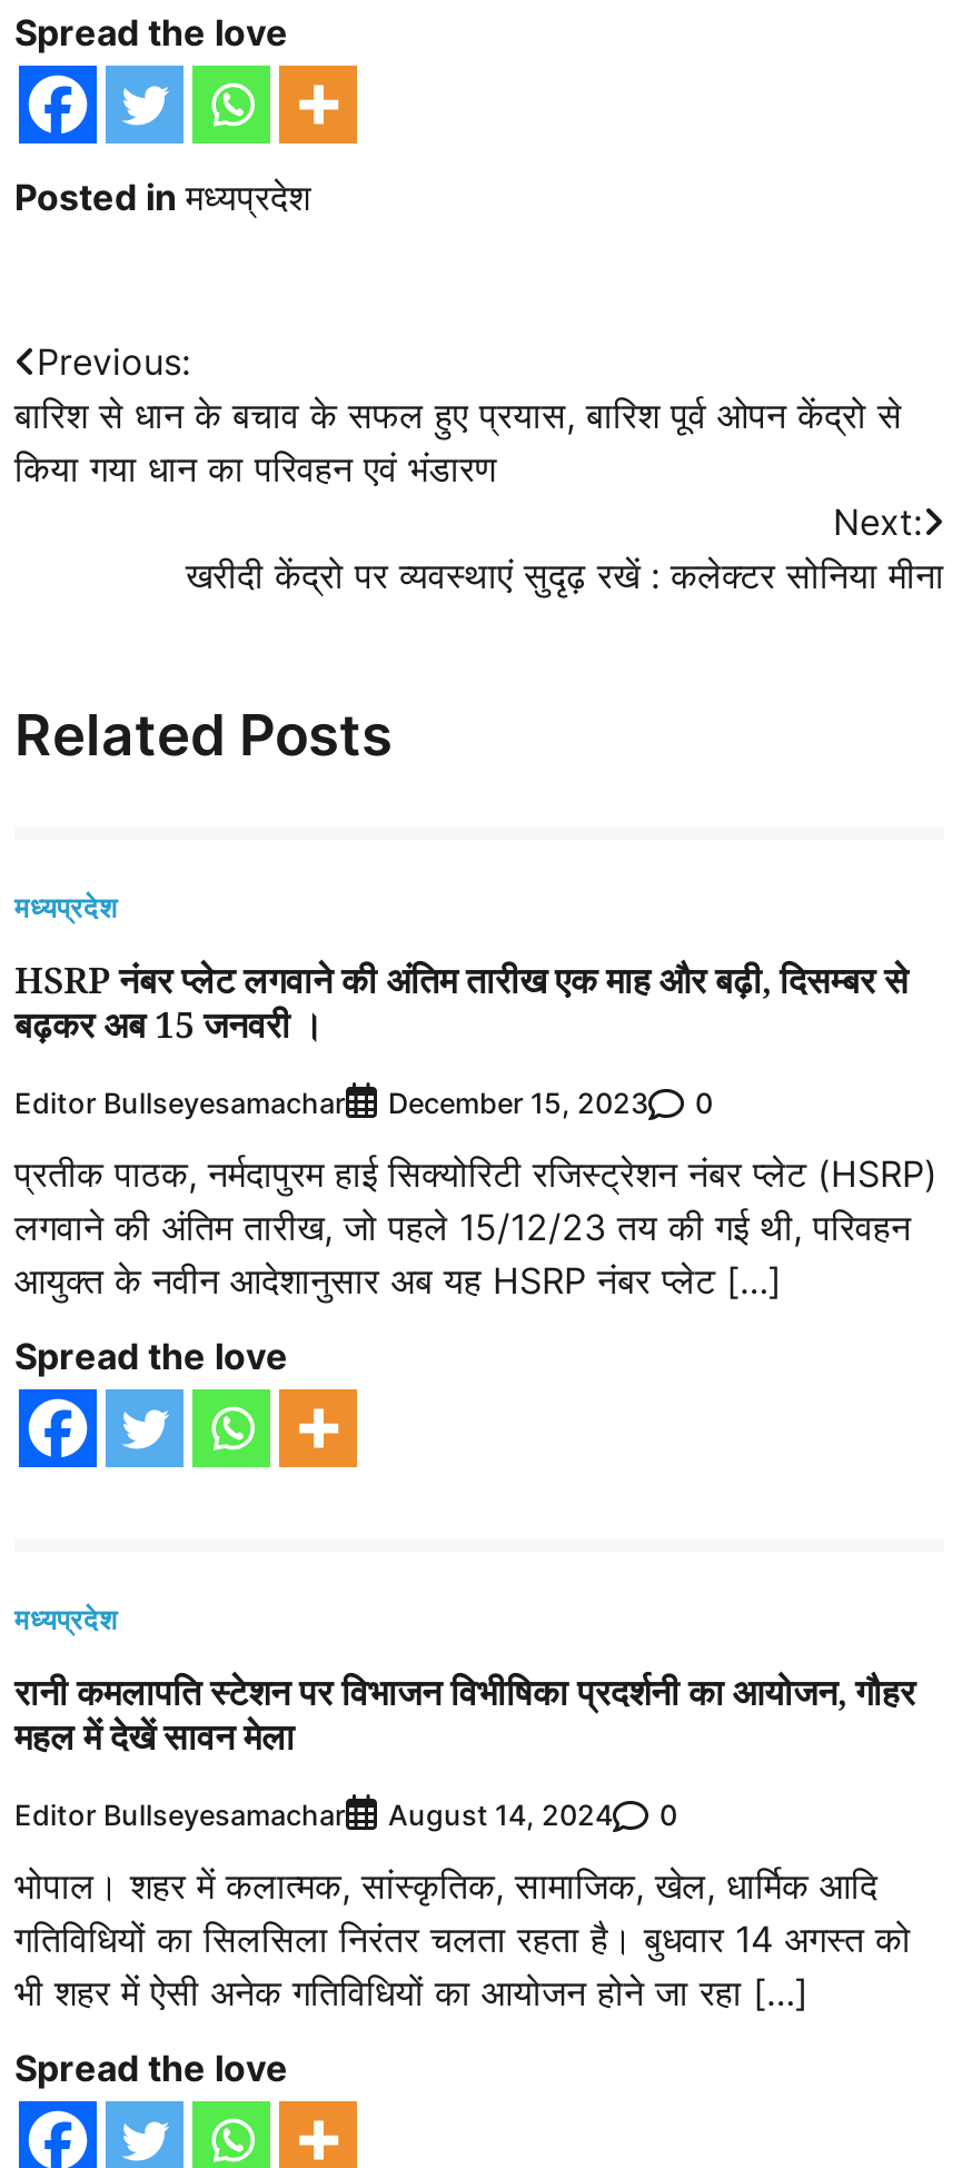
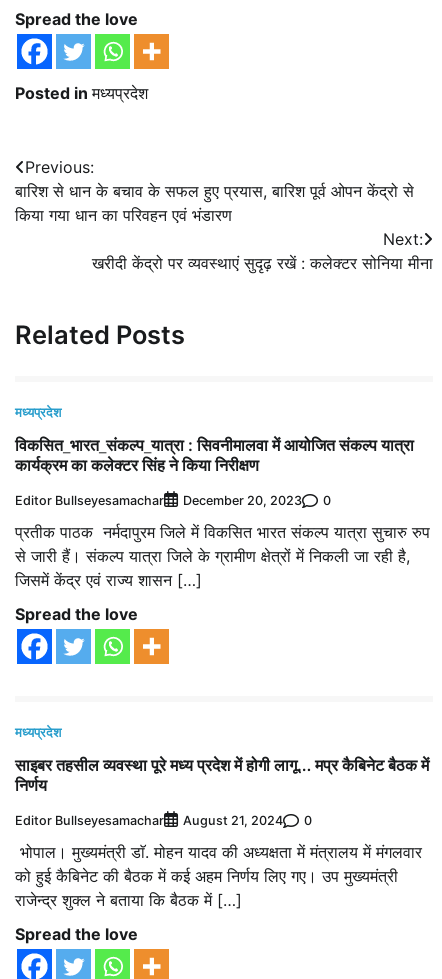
- HSRP नंबर प्लेट लगवाने की अंतिम तारीख एक माह और बढ़ी, दिसम्बर से
- बढ़कर अब 15 जनवरी ।
+ विकसित_भारत_संकल्प_यात्रा : सिवनीमालवा में आयोजित संकल्प यात्रा
+ कार्यक्रम का कलेक्टर सिंह ने किया निरीक्षण

- Editor Bullseyesamachar December 15, 2023 0
+ Editor Bullseyesamachar December 20, 2023 0

- प्रतीक पाठक, नर्मदापुरम हाई सिक्योरिटी रजिस्ट्रेशन नंबर प्लेट (HSRP)
- लगवाने की अंतिम तारीख, जो पहले 15/12/23 तय की गई थी, परिवहन
- आयुक्त के नवीन आदेशानुसार अब यह HSRP नंबर प्लेट […]
+ प्रतीक पाठक नर्मदापुरम जिले में विकसित भारत संकल्प यात्रा सुचारु रुप
+ से जारी हैं। संकल्प यात्रा जिले के ग्रामीण क्षेत्रों में निकली जा रही है,
+ जिसमें केंद्र एवं राज्य शासन […]

- रानी कमलापति स्टेशन पर विभाजन विभीषिका प्रदर्शनी का आयोजन, गौहर
- महल में देखें सावन मेला
+ साइबर तहसील व्यवस्था पूरे मध्‍य प्रदेश में होगी लागू… मप्र कैबिनेट बैठक में
+ निर्णय

- Editor Bullseyesamachar August 14, 2024 0
+ Editor Bullseyesamachar August 21, 2024 0

- भोपाल। शहर में कलात्मक, सांस्कृतिक, सामाजिक, खेल, धार्मिक आदि
- गतिविधियों का सिलसिला निरंतर चलता रहता है। बुधवार 14 अगस्त को
- भी शहर में ऐसी अनेक गतिविधियों का आयोजन होने जा रहा […]
+ भोपाल। मुख्यमंत्री डाॅ. मोहन यादव की अध्यक्षता में मंत्रालय में मंगलवार
+ को हुई कैबिनेट की बैठक में कई अहम निर्णय लिए गए। उप मुख्यमंत्री
+ राजेन्द्र शुक्ल ने बताया कि बैठक में […]
